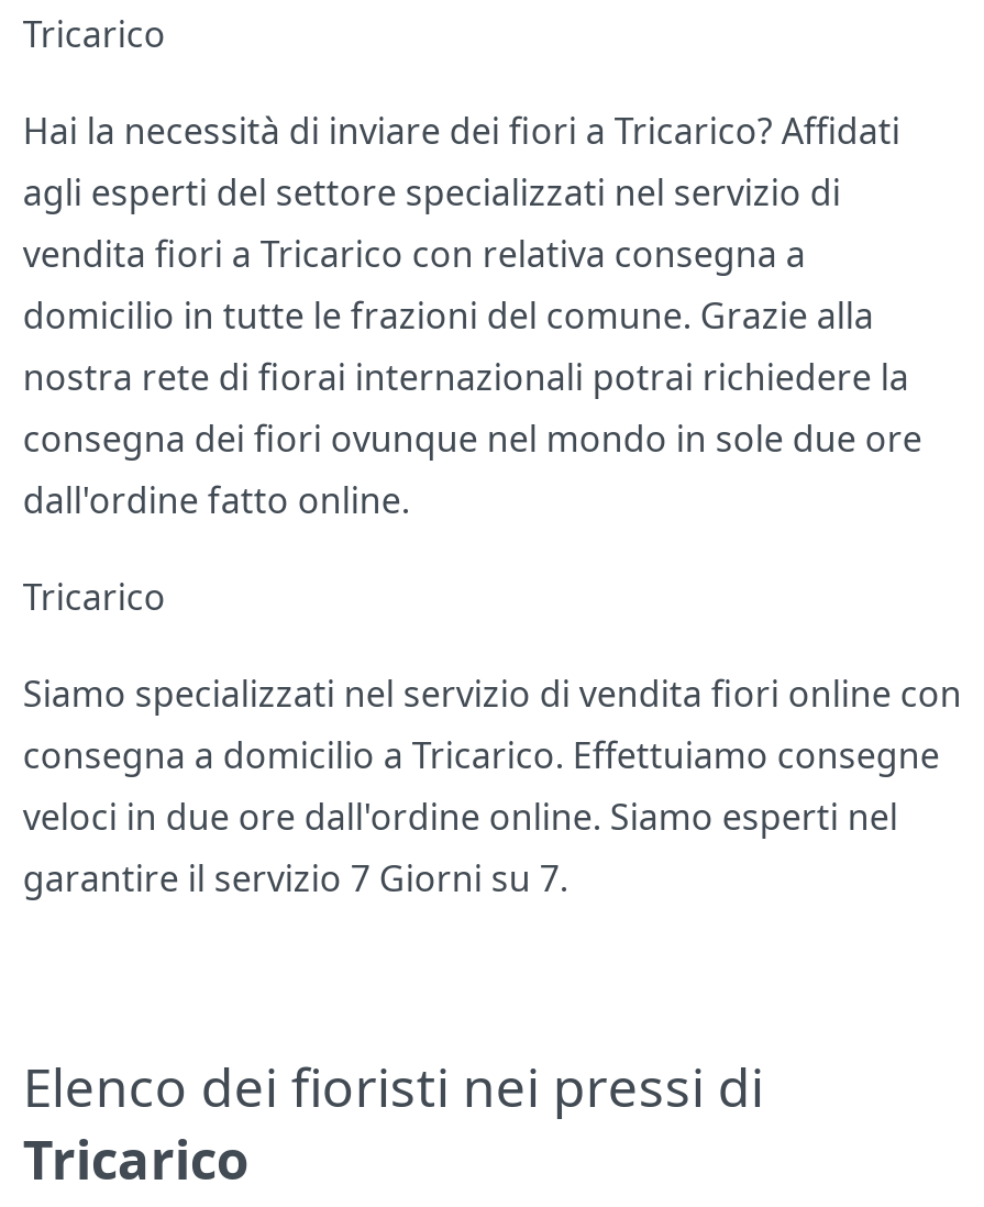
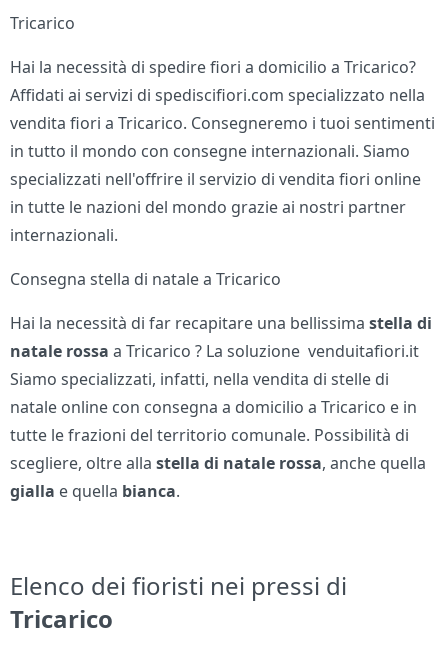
- Hai la necessità di inviare dei fiori a Tricarico? Affidati
- agli esperti del settore specializzati nel servizio di
- vendita fiori a Tricarico con relativa consegna a
- domicilio in tutte le frazioni del comune. Grazie alla
- nostra rete di fiorai internazionali potrai richiedere la
- consegna dei fiori ovunque nel mondo in sole due ore
- dall'ordine fatto online.
+ Hai la necessità di spedire fiori a domicilio a Tricarico?
+ Affidati ai servizi di spediscifiori.com specializzato nella
+ vendita fiori a Tricarico. Consegneremo i tuoi sentimenti
+ in tutto il mondo con consegne internazionali. Siamo
+ specializzati nell'offrire il servizio di vendita fiori online
+ in tutte le nazioni del mondo grazie ai nostri partner
+ internazionali.

- Tricarico
+ Consegna stella di natale a Tricarico

- Siamo specializzati nel servizio di vendita fiori online con
- consegna a domicilio a Tricarico. Effettuiamo consegne
- veloci in due ore dall'ordine online. Siamo esperti nel
- garantire il servizio 7 Giorni su 7.
+ Hai la necessità di far recapitare una bellissima stella di
+ natale rossa a Tricarico ? La soluzione venduitafiori.it
+ Siamo specializzati, infatti, nella vendita di stelle di
+ natale online con consegna a domicilio a Tricarico e in
+ tutte le frazioni del territorio comunale. Possibilità di
+ scegliere, oltre alla stella di natale rossa, anche quella
+ gialla e quella bianca.
